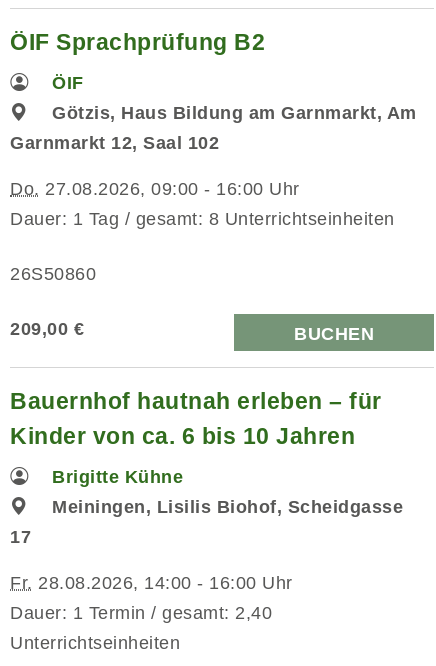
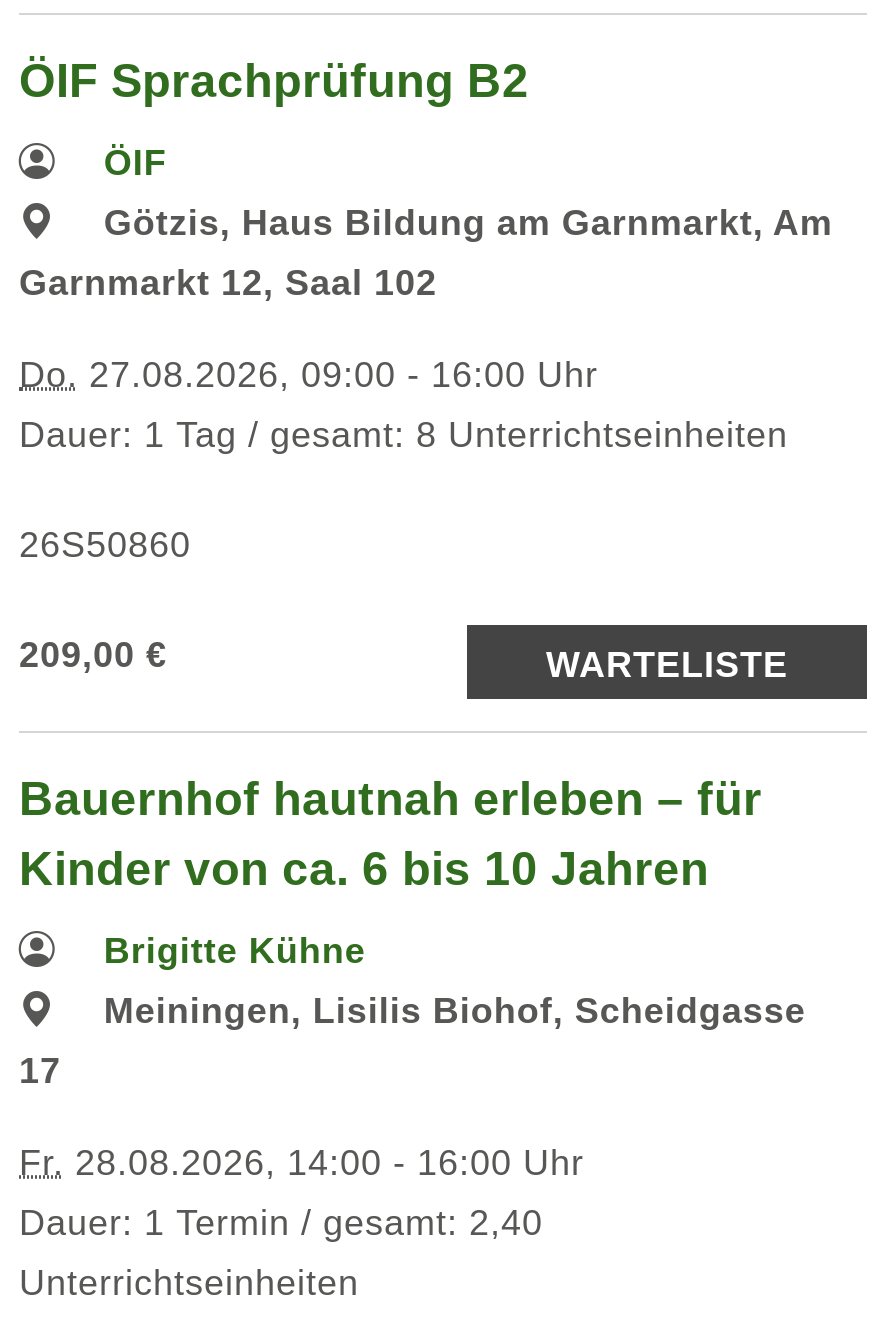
- BUCHEN
+ WARTELISTE
